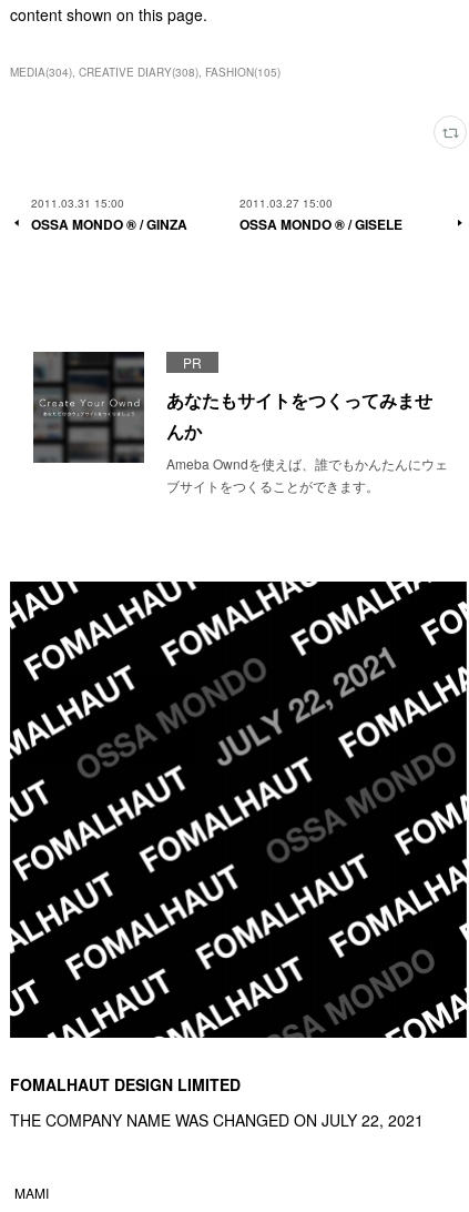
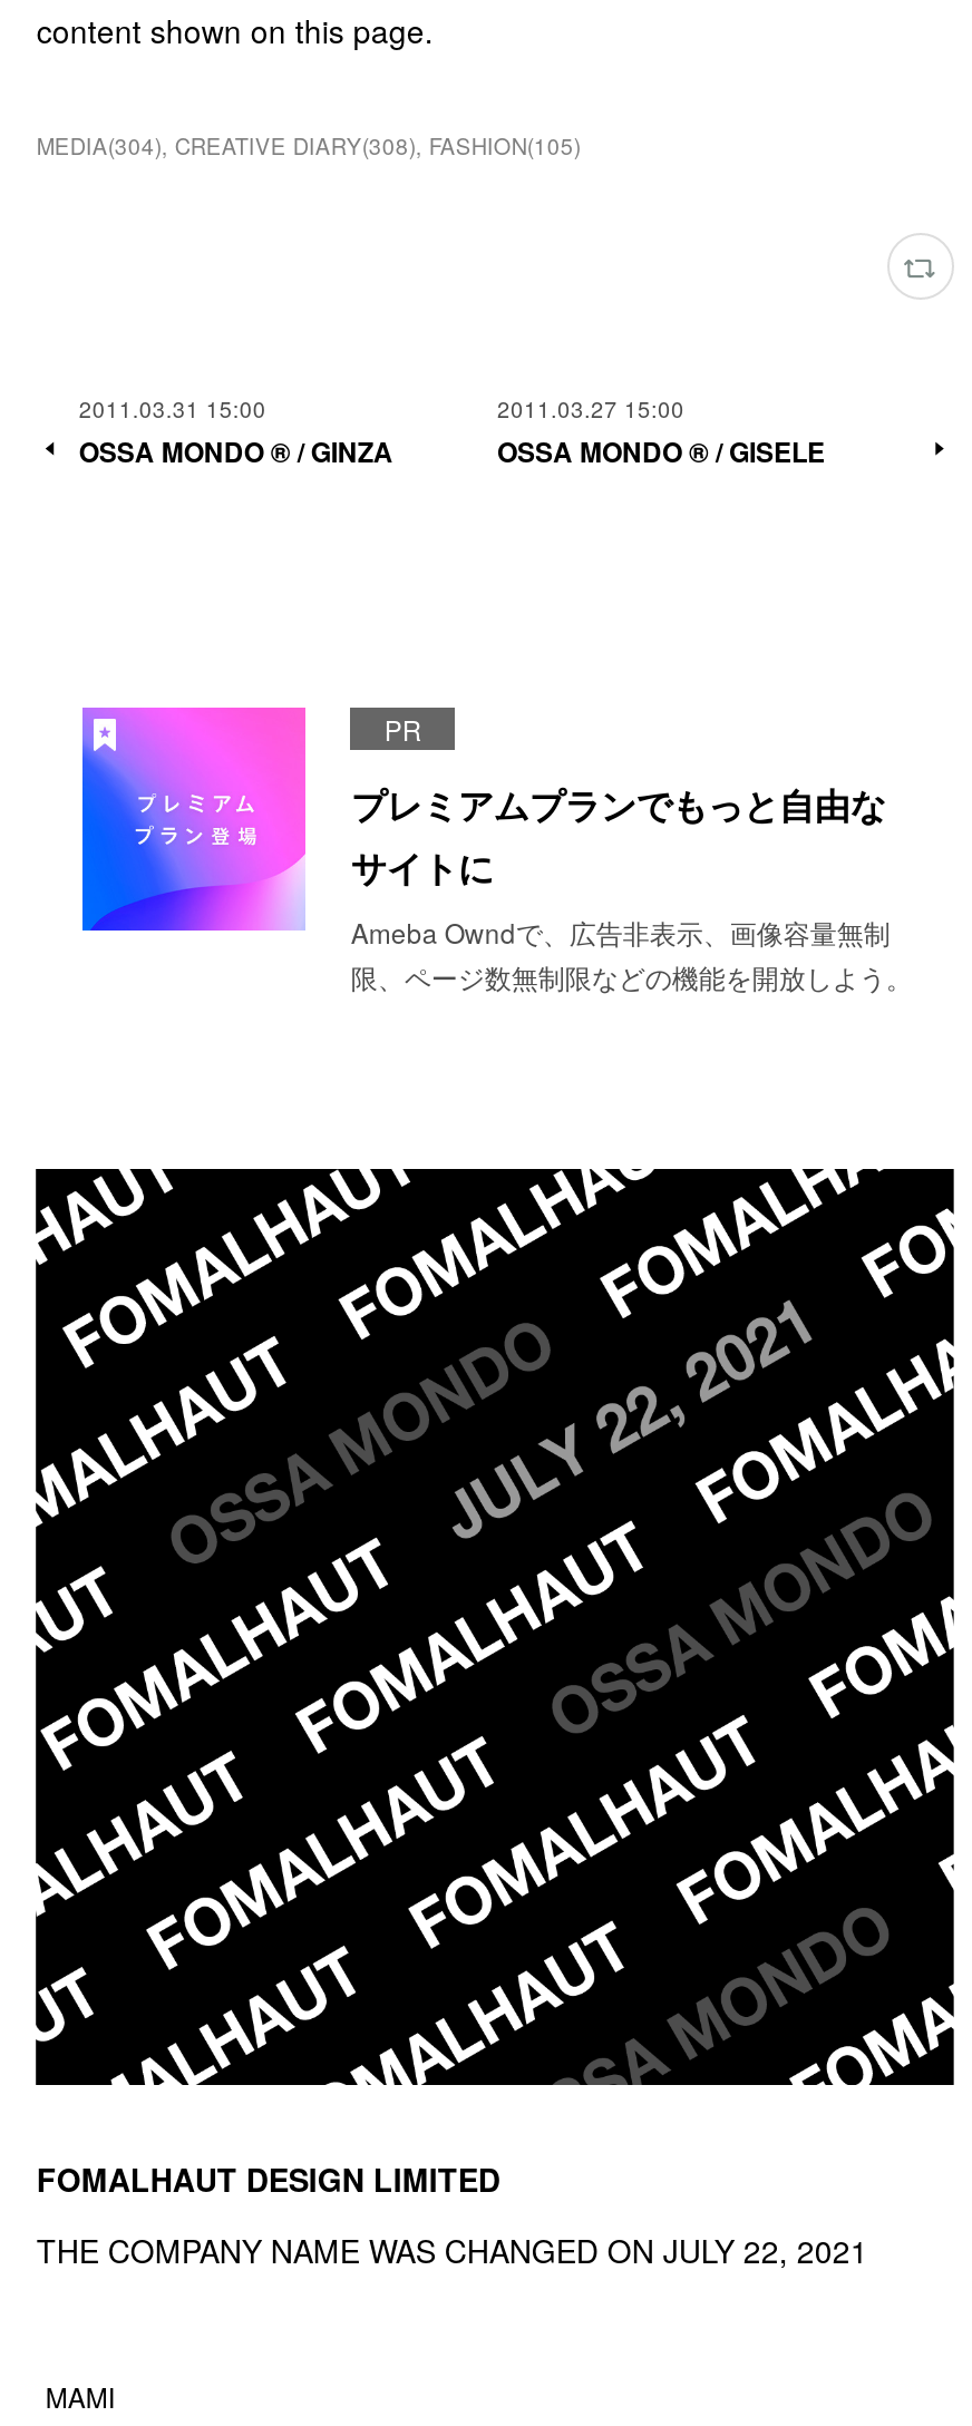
- [image]
- あなたもサイトをつくってみませ
- んか
- Ameba Owndを使えば、誰でもかんたんにウェ
- ブサイトをつくることができます。
+ [image]
+ プレミアムプランでもっと自由な
+ サイトに
+ Ameba Owndで、広告非表示、画像容量無制
+ 限、ページ数無制限などの機能を開放しよう。
